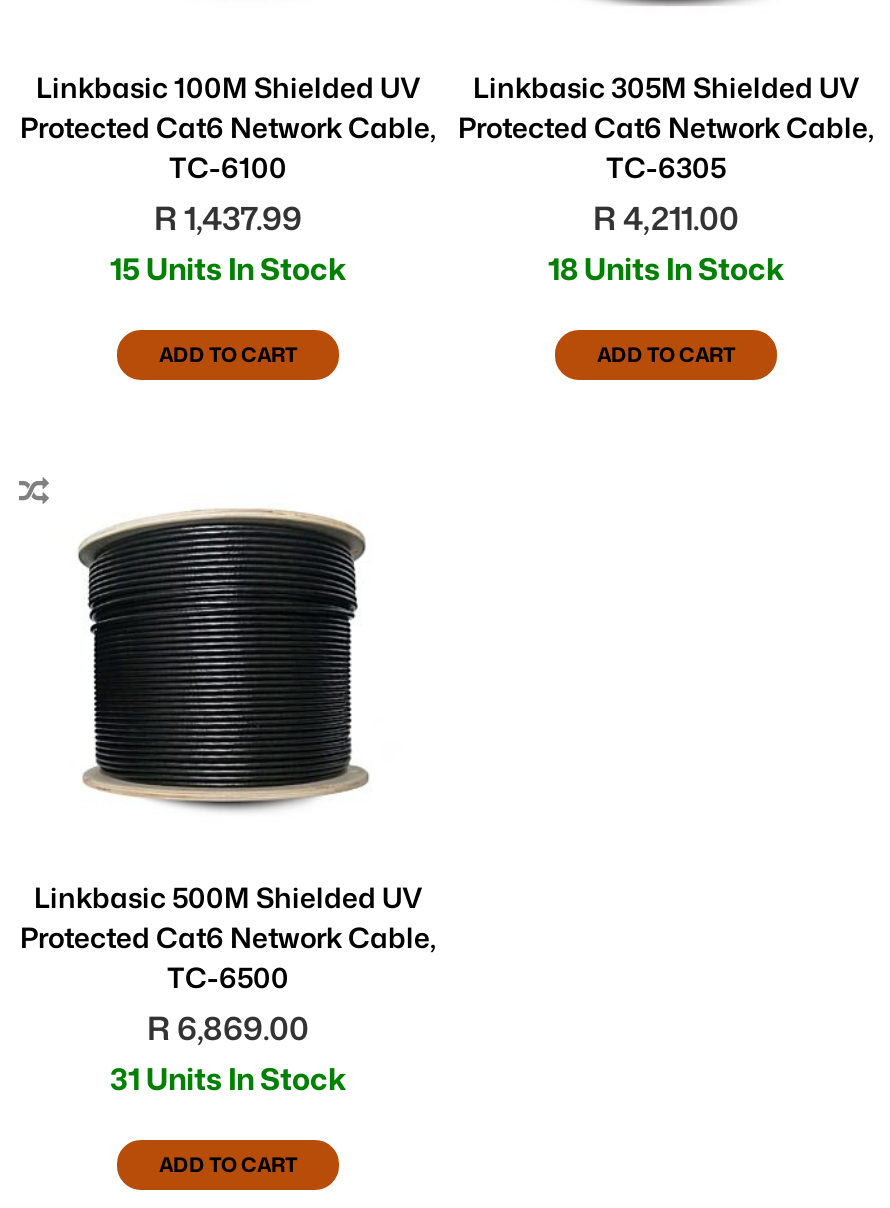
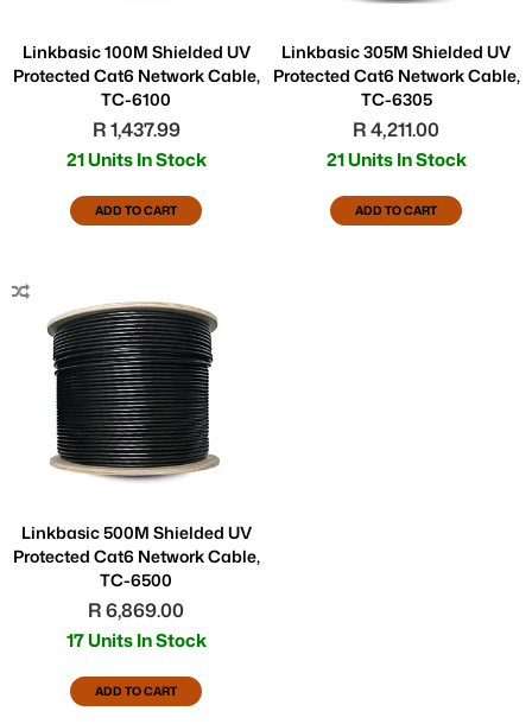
- 15 Units In Stock
+ 21 Units In Stock

- 18 Units In Stock
+ 21 Units In Stock

- 31 Units In Stock
+ 17 Units In Stock
